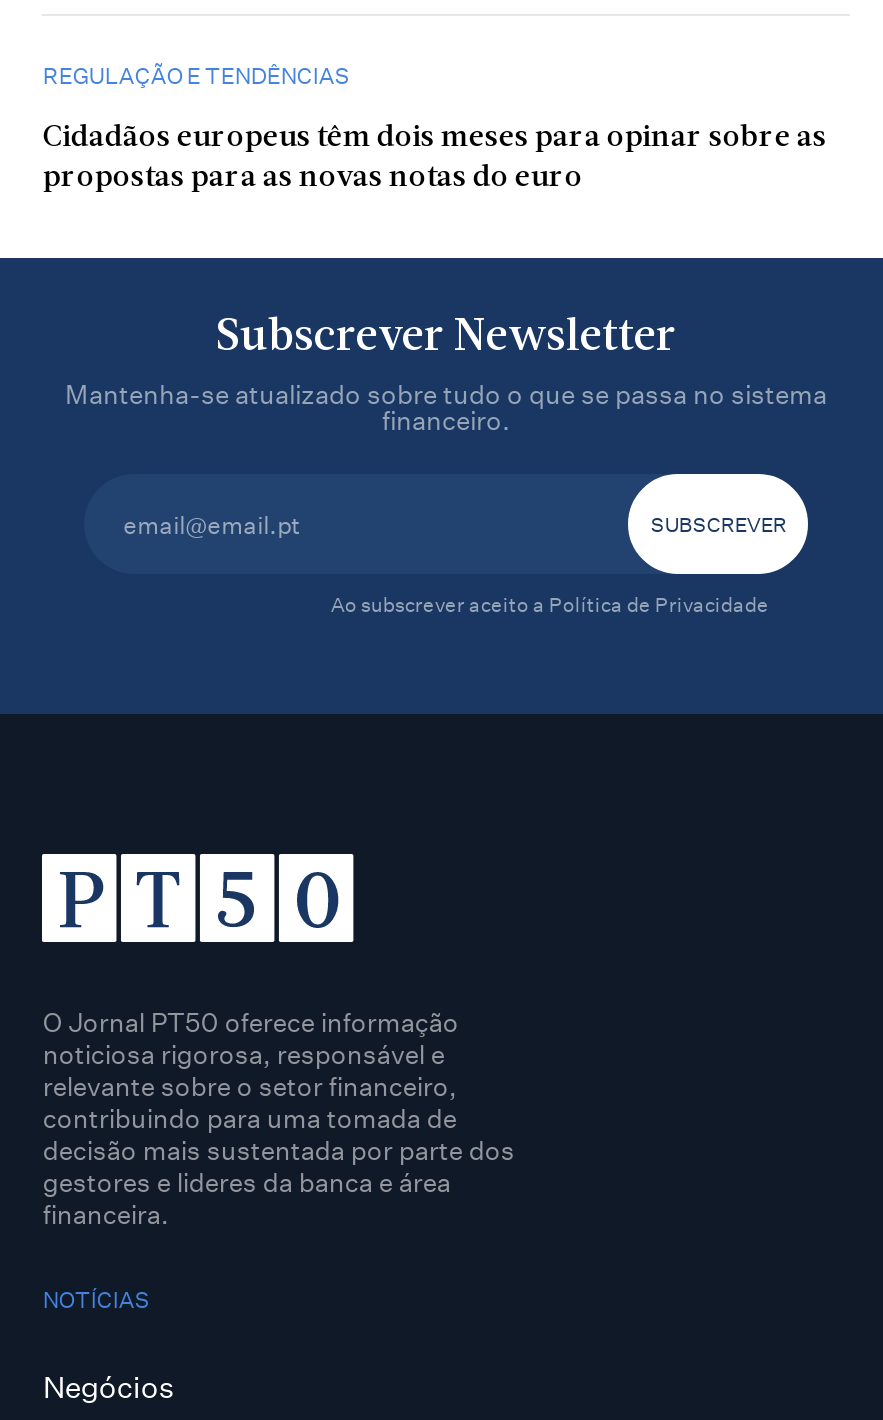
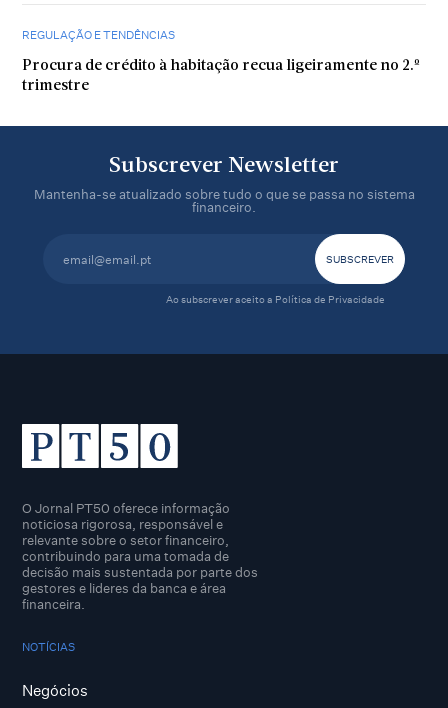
- Cidadãos europeus têm dois meses para opinar sobre as
- propostas para as novas notas do euro
+ Procura de crédito à habitação recua ligeiramente no 2.º
+ trimestre
